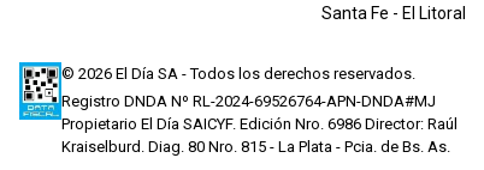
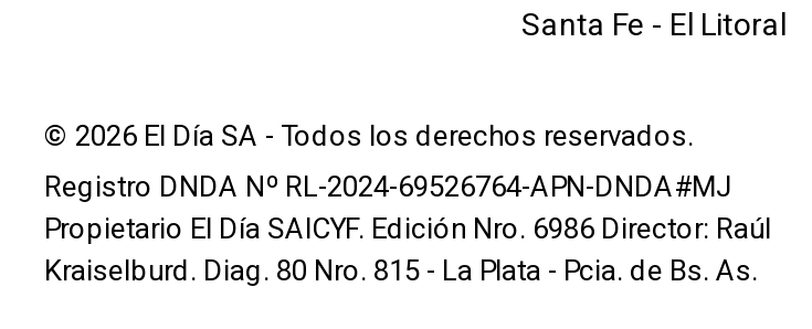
- [image]
